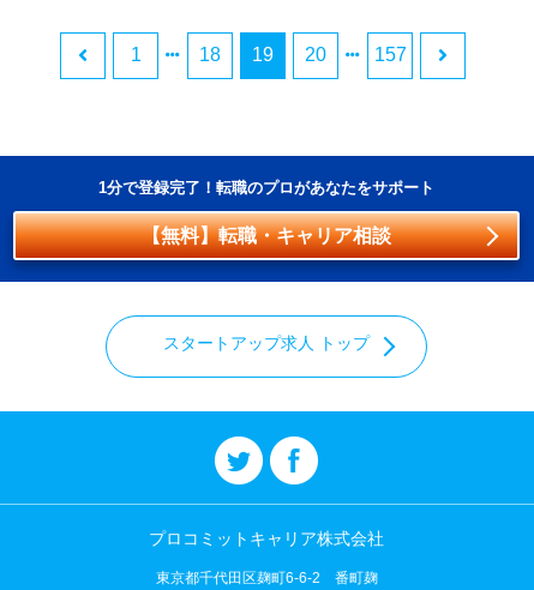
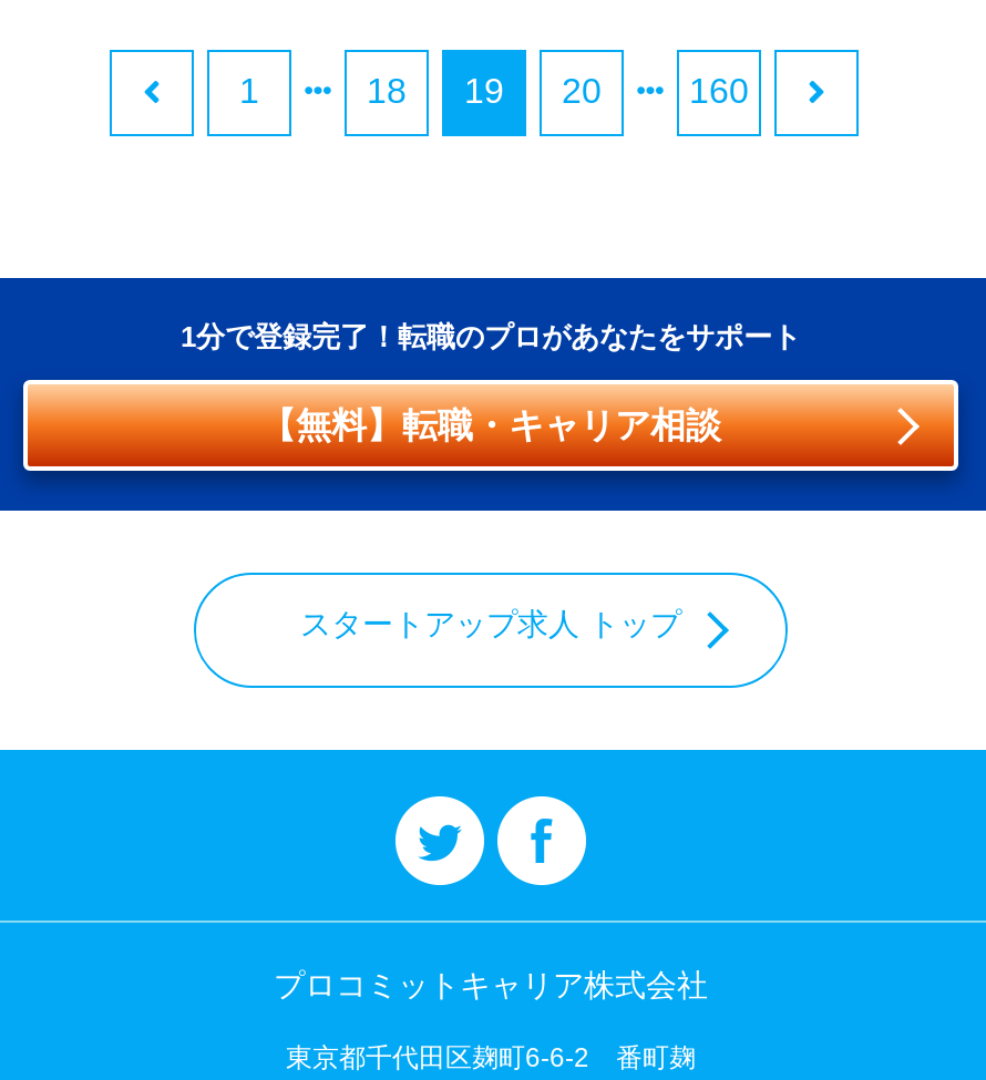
- 157
+ 160
